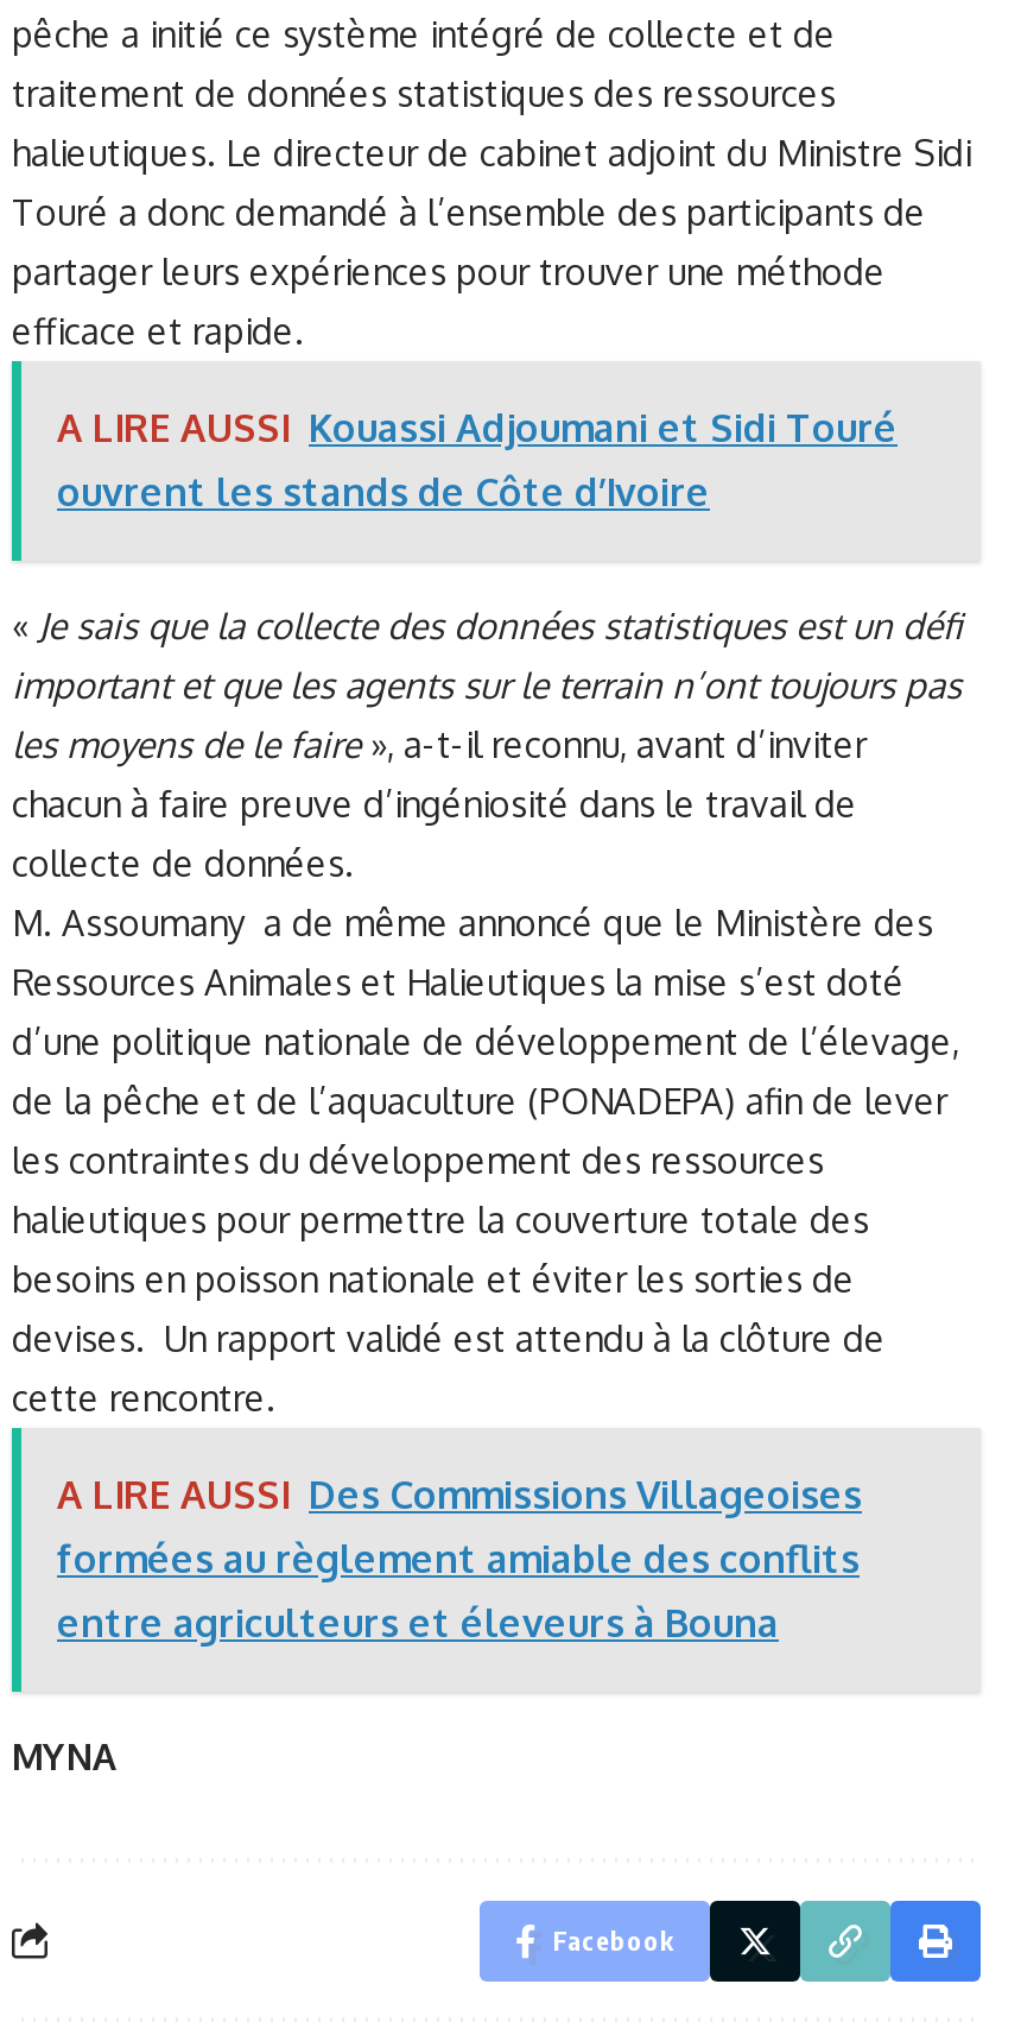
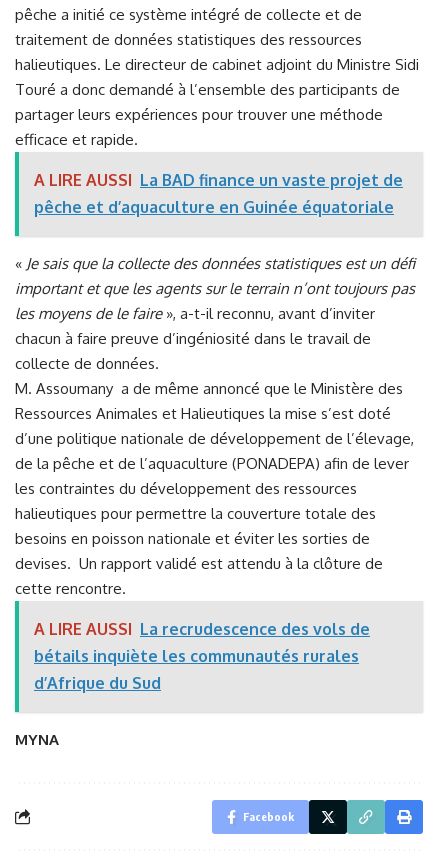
- A LIRE AUSSI Kouassi Adjoumani et Sidi Touré
- ouvrent les stands de Côte d’Ivoire
+ A LIRE AUSSI La BAD finance un vaste projet de
+ pêche et d’aquaculture en Guinée équatoriale

- A LIRE AUSSI Des Commissions Villageoises
- formées au règlement amiable des conflits
- entre agriculteurs et éleveurs à Bouna
+ A LIRE AUSSI La recrudescence des vols de
+ bétails inquiète les communautés rurales
+ d’Afrique du Sud
